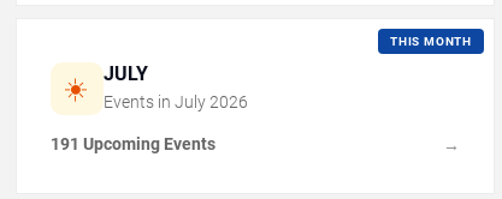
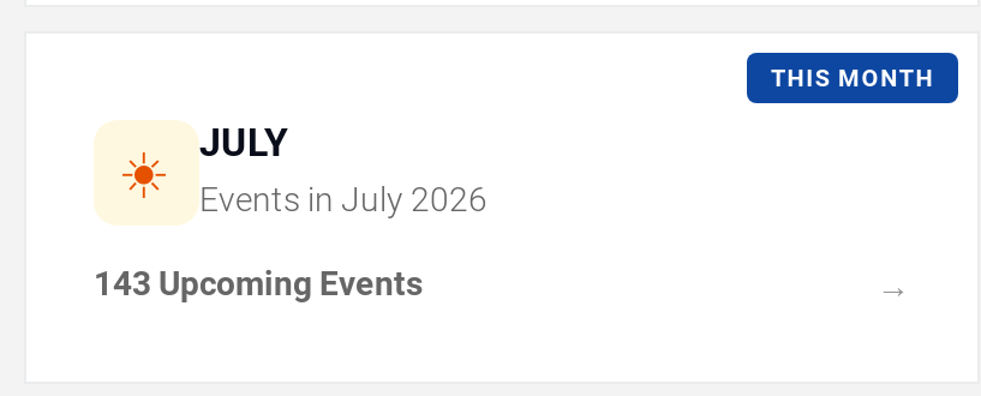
- 191 Upcoming Events
+ 143 Upcoming Events
